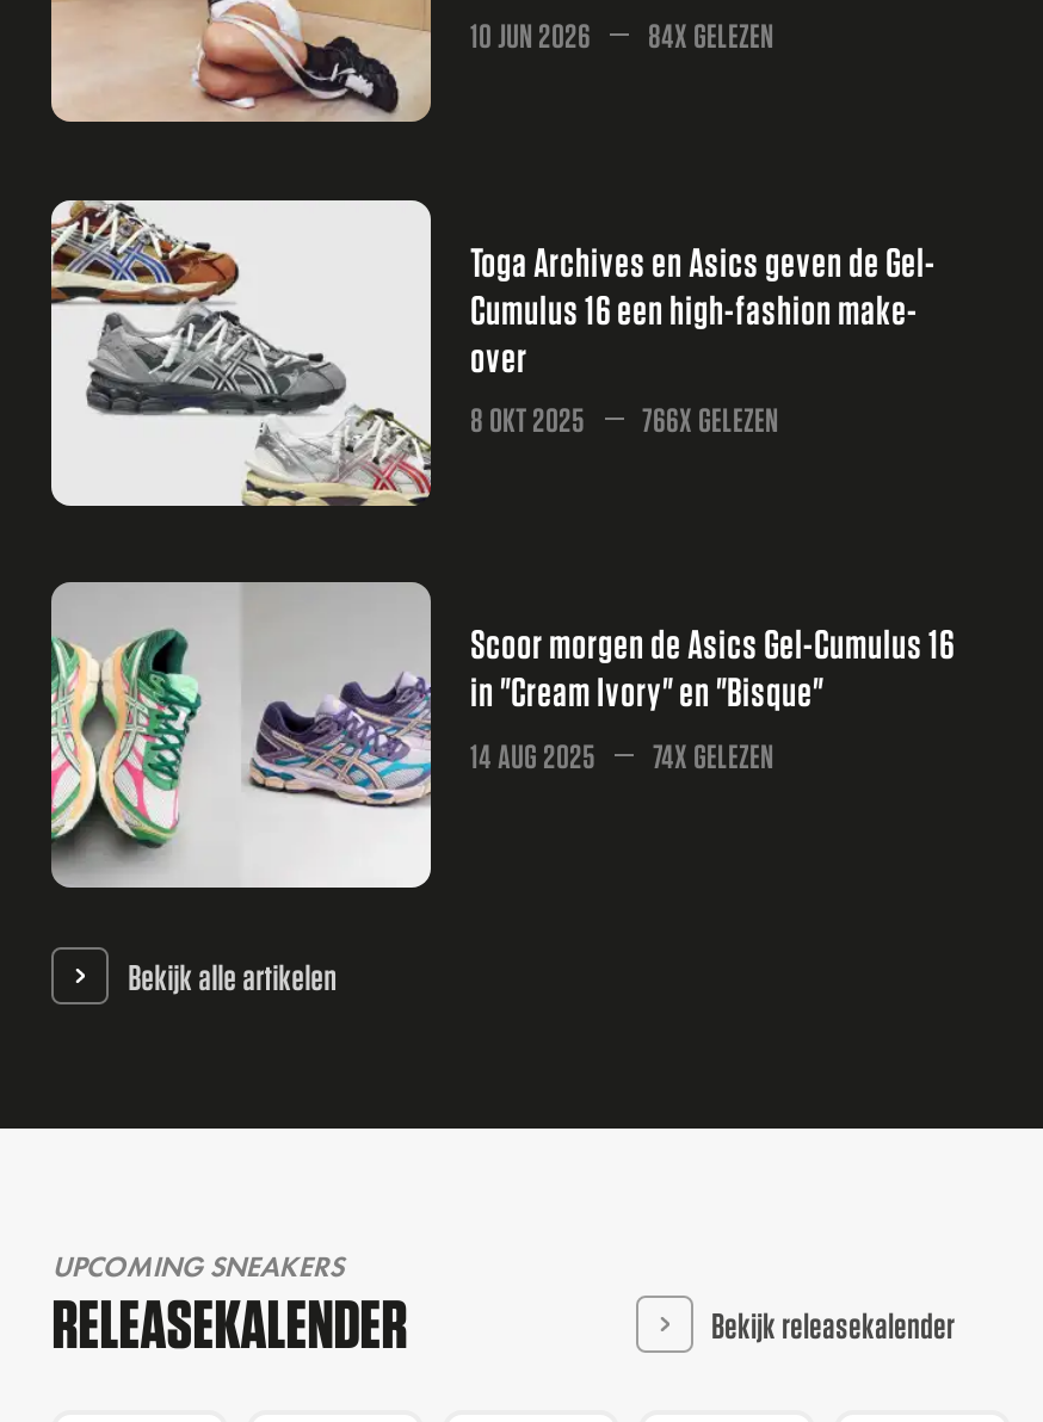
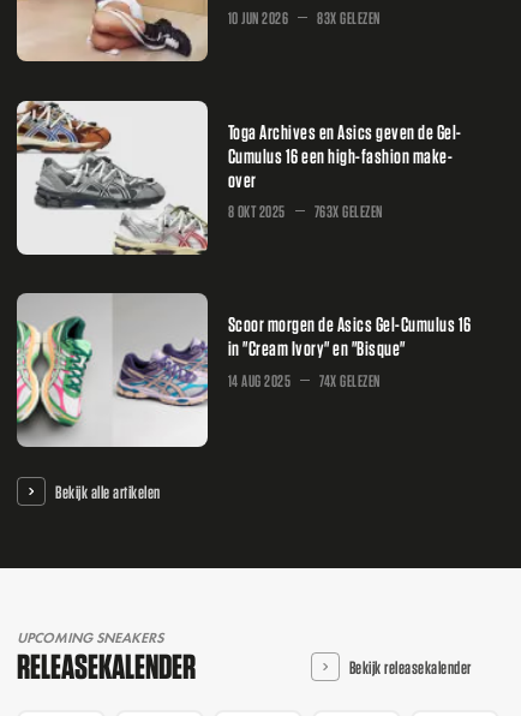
- 10 JUN 2026 84X GELEZEN
+ 10 JUN 2026 83X GELEZEN

- 8 OKT 2025 766X GELEZEN
+ 8 OKT 2025 763X GELEZEN
